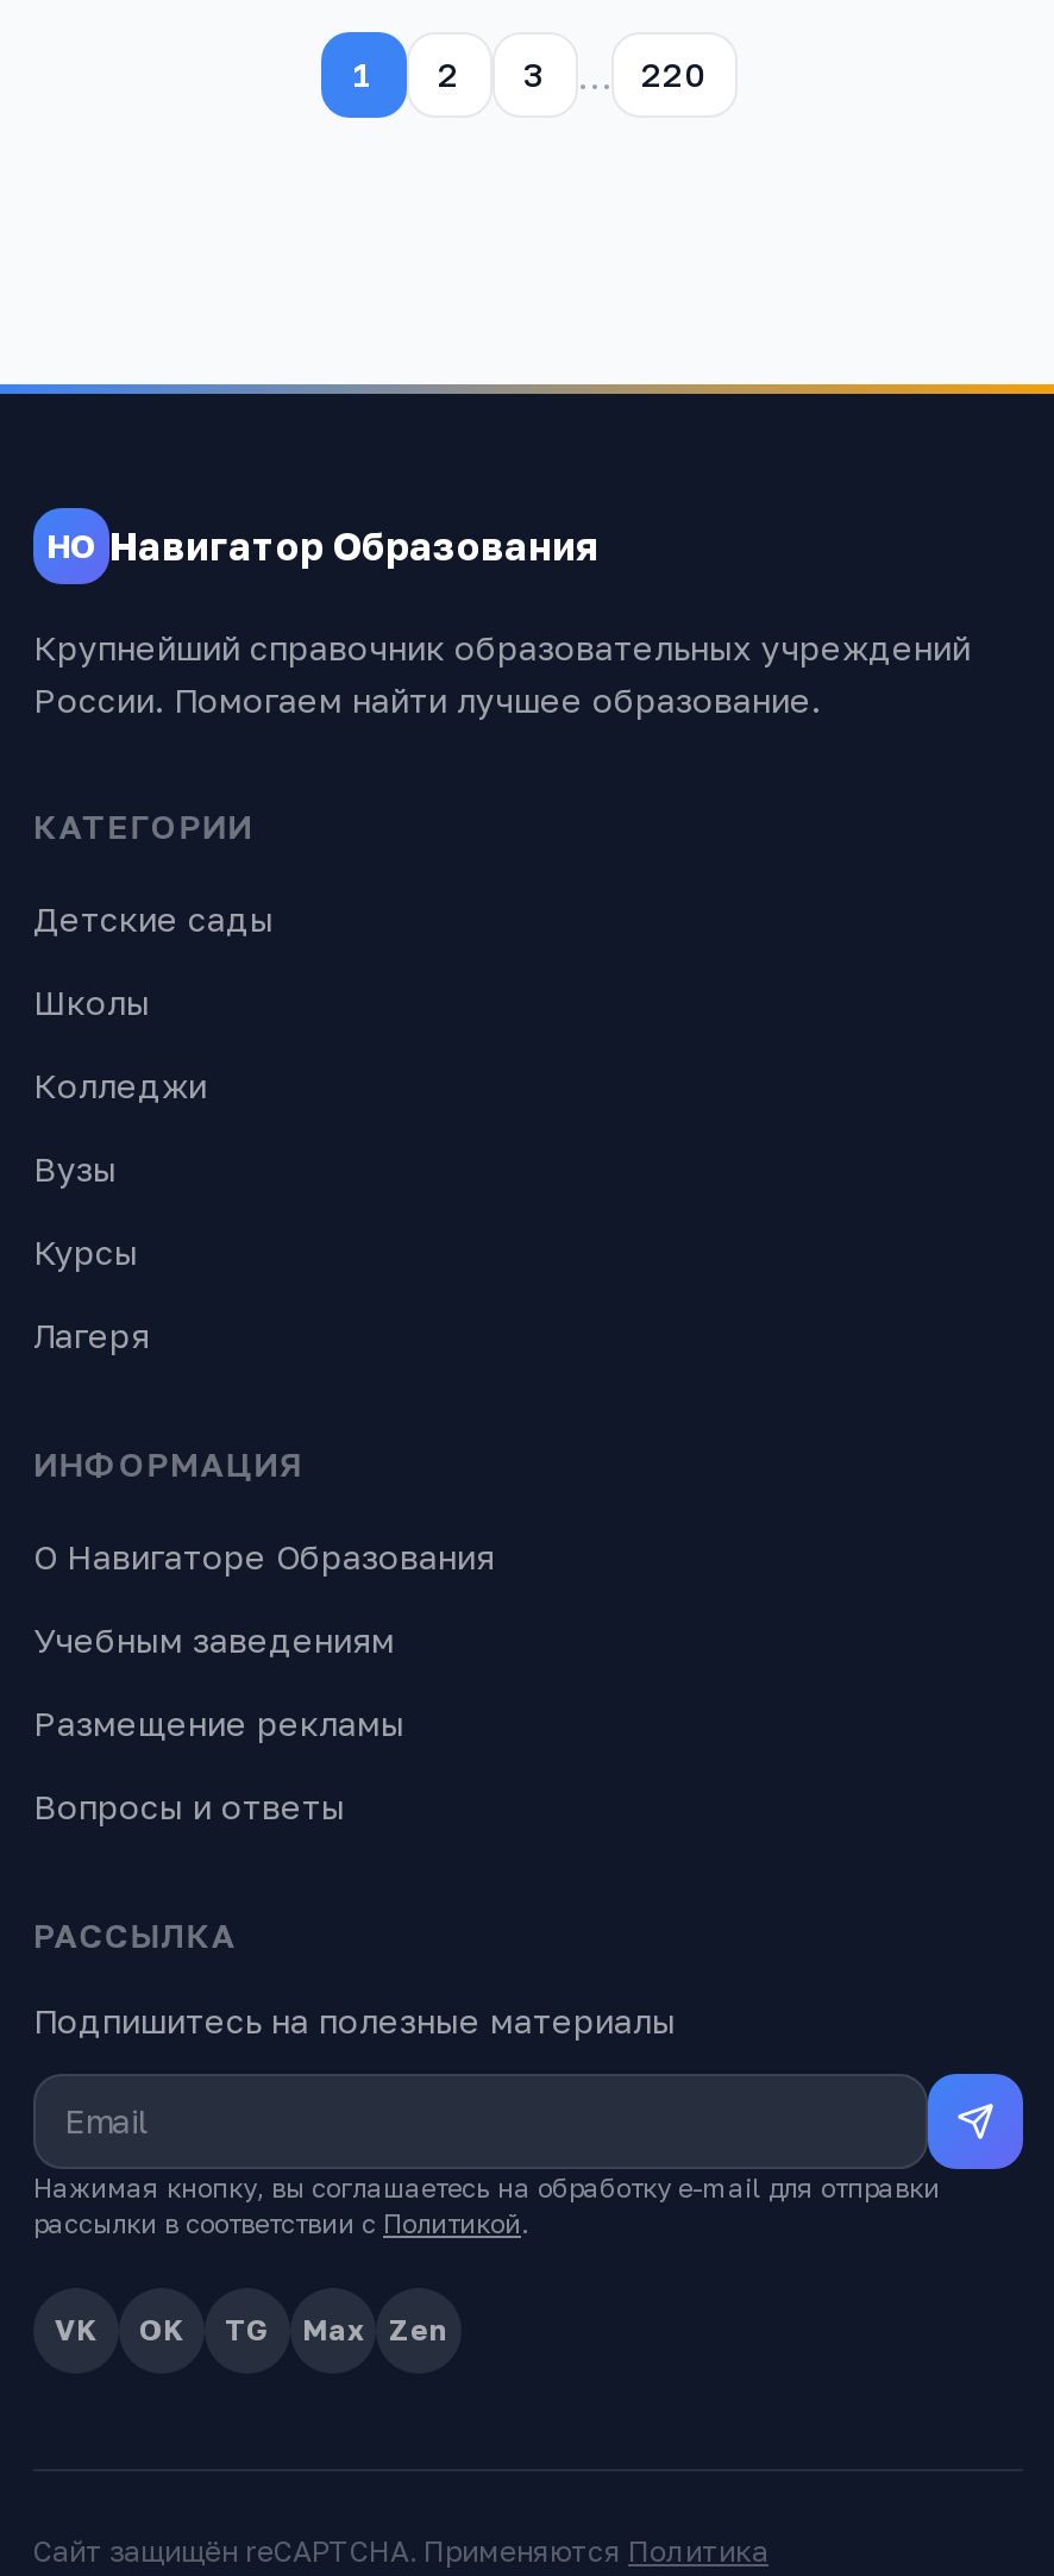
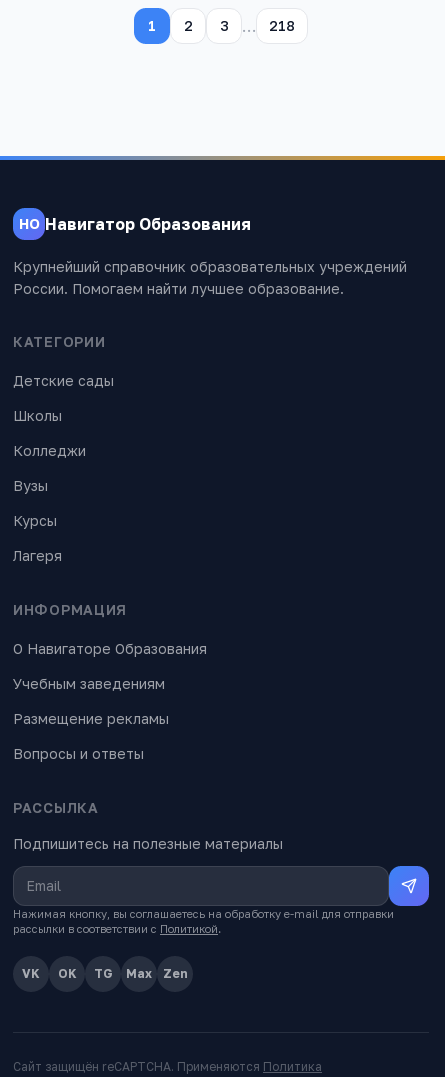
- 220
+ 218
